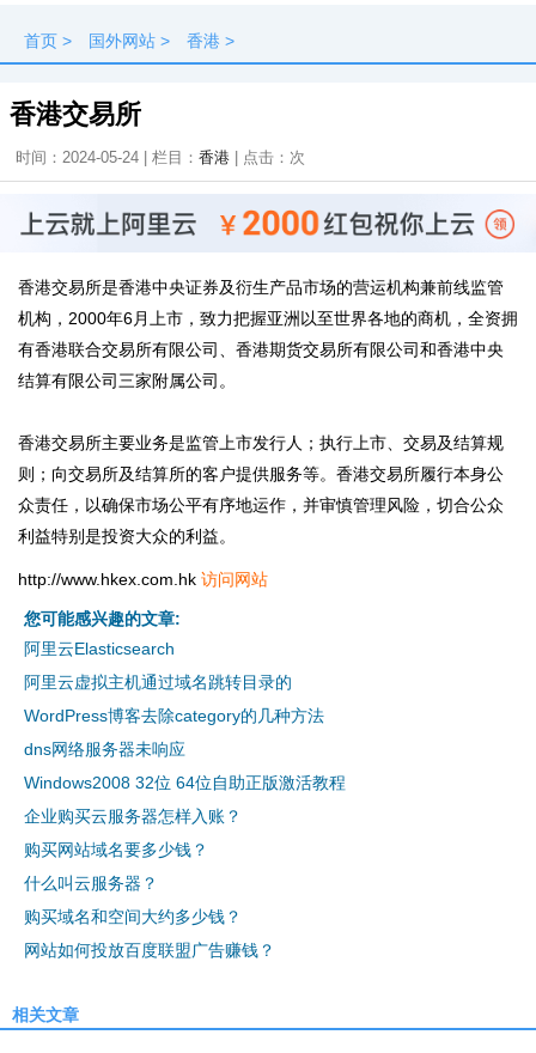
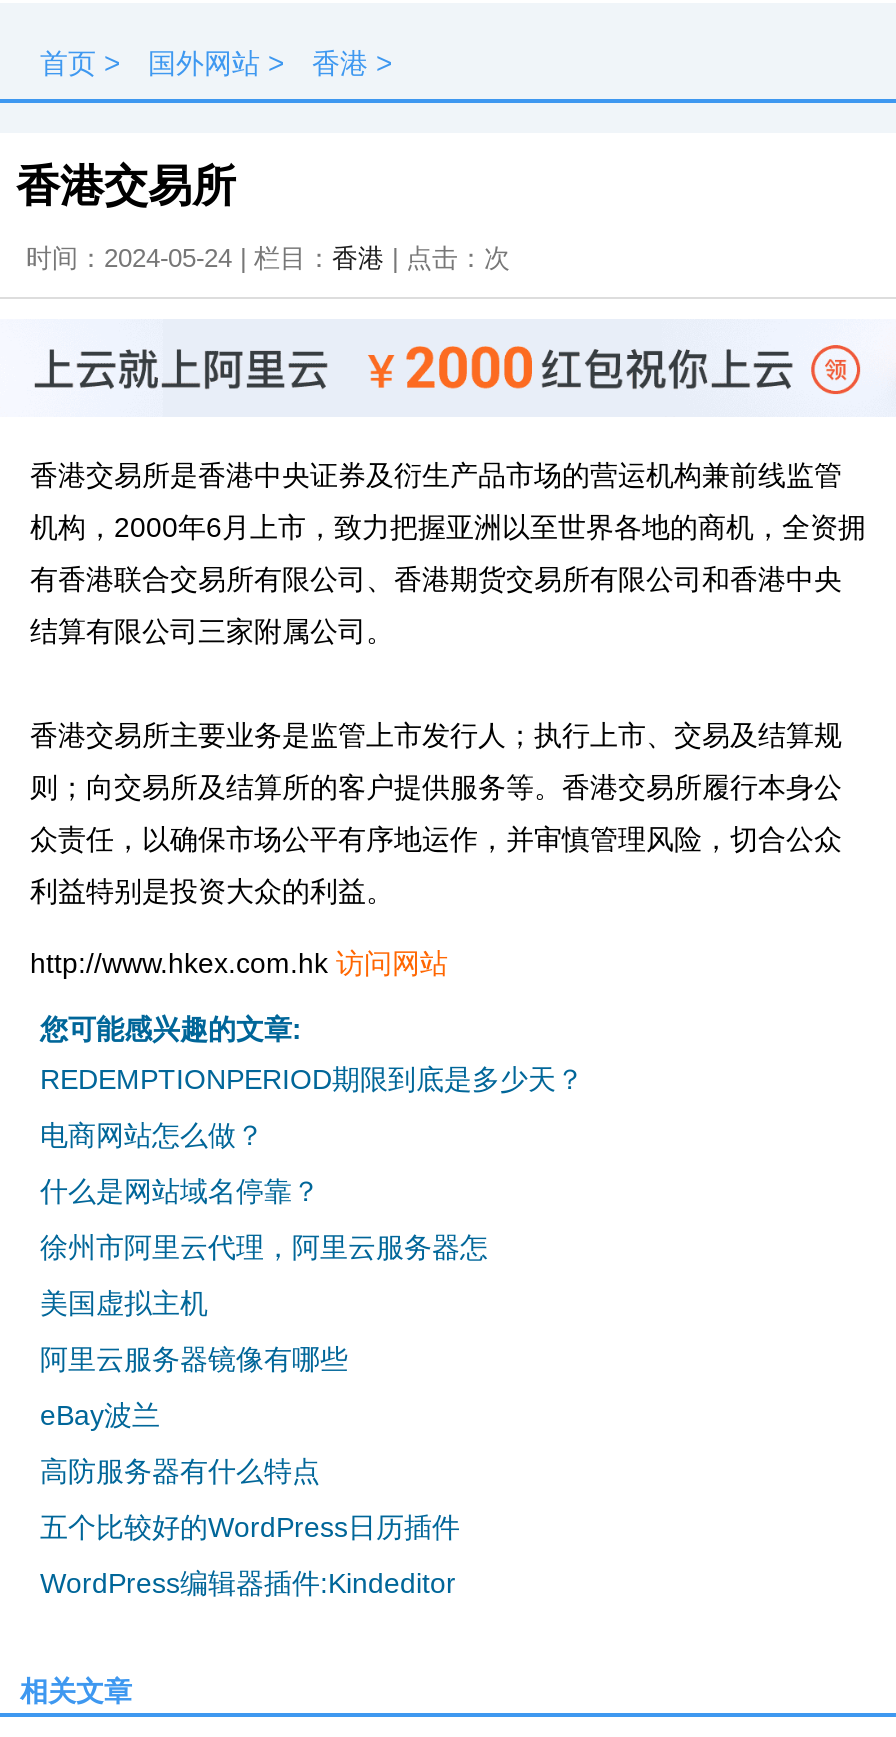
- 阿里云Elasticsearch
+ REDEMPTIONPERIOD期限到底是多少天？

- 阿里云虚拟主机通过域名跳转目录的
+ 电商网站怎么做？

- WordPress博客去除category的几种方法
+ 什么是网站域名停靠？

- dns网络服务器未响应
+ 徐州市阿里云代理，阿里云服务器怎

- Windows2008 32位 64位自助正版激活教程
+ 美国虚拟主机

- 企业购买云服务器怎样入账？
+ 阿里云服务器镜像有哪些

- 购买网站域名要多少钱？
+ eBay波兰

- 什么叫云服务器？
+ 高防服务器有什么特点

- 购买域名和空间大约多少钱？
+ 五个比较好的WordPress日历插件

- 网站如何投放百度联盟广告赚钱？
+ WordPress编辑器插件:Kindeditor
